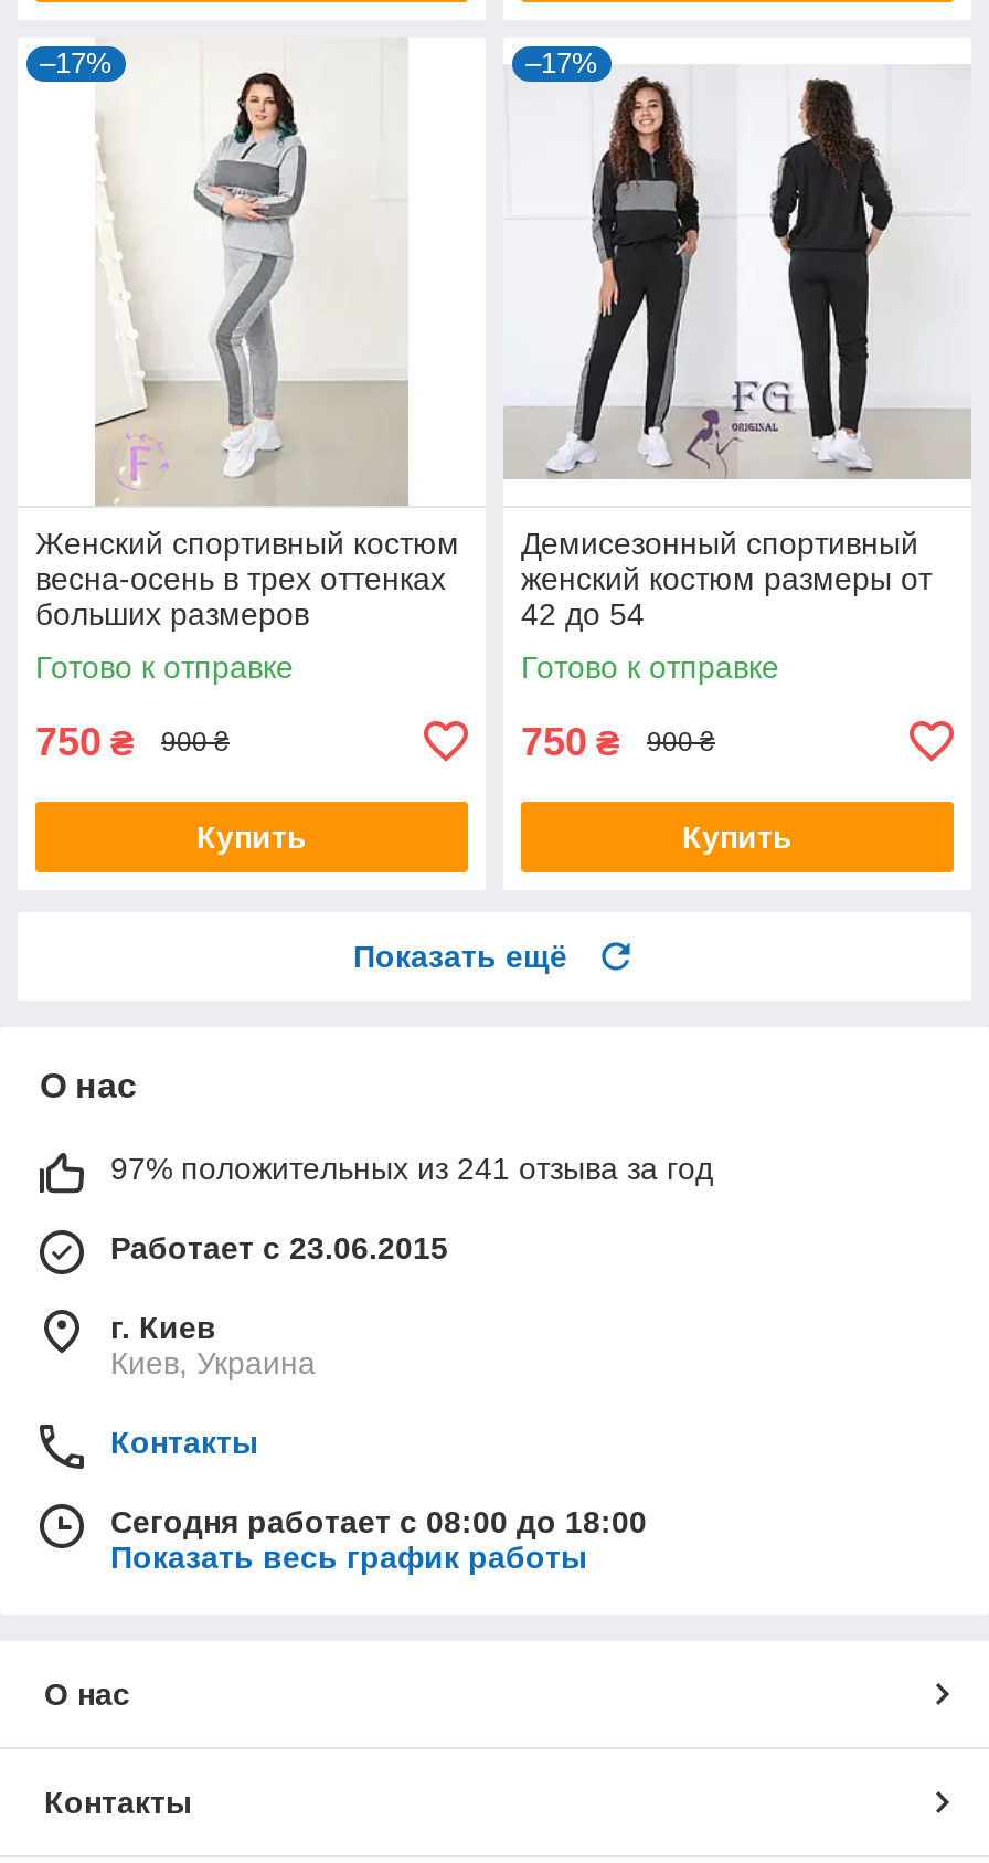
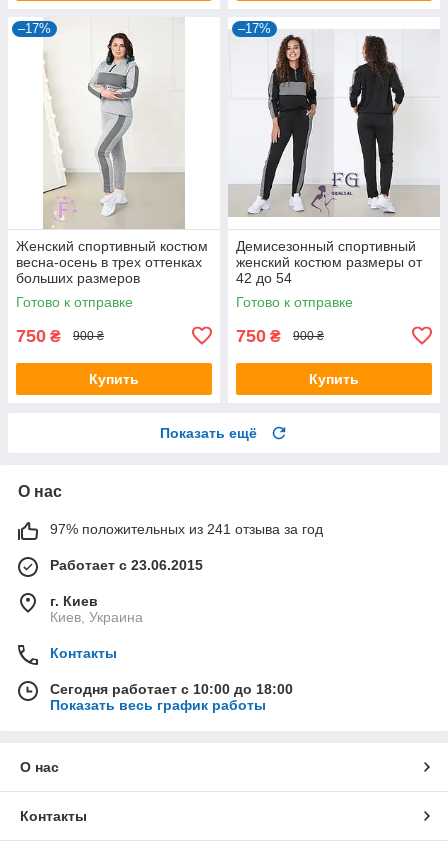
- Сегодня работает с 08:00 до 18:00
+ Сегодня работает с 10:00 до 18:00
